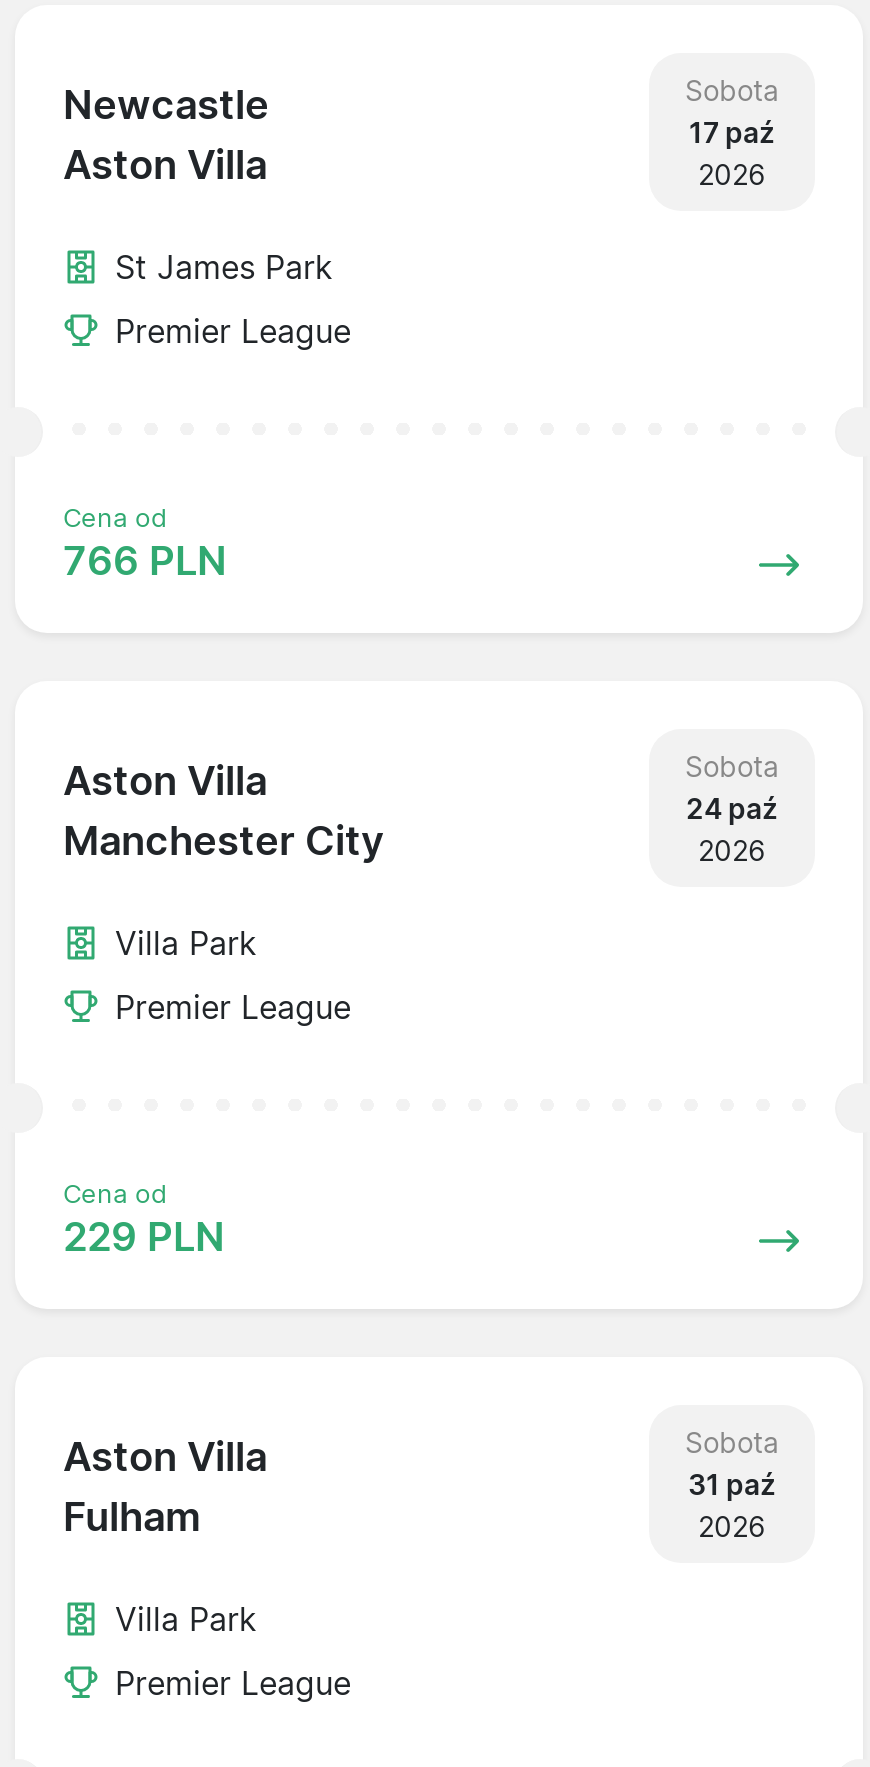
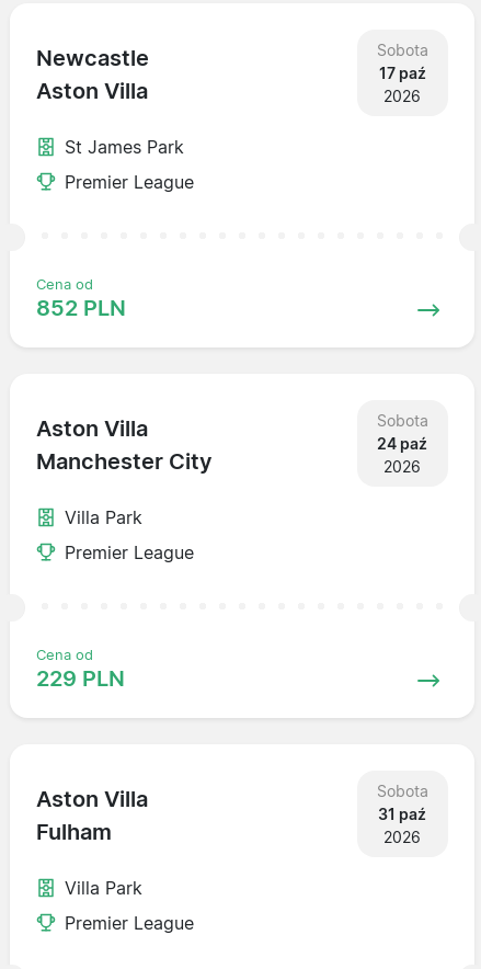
- 766 PLN
+ 852 PLN
